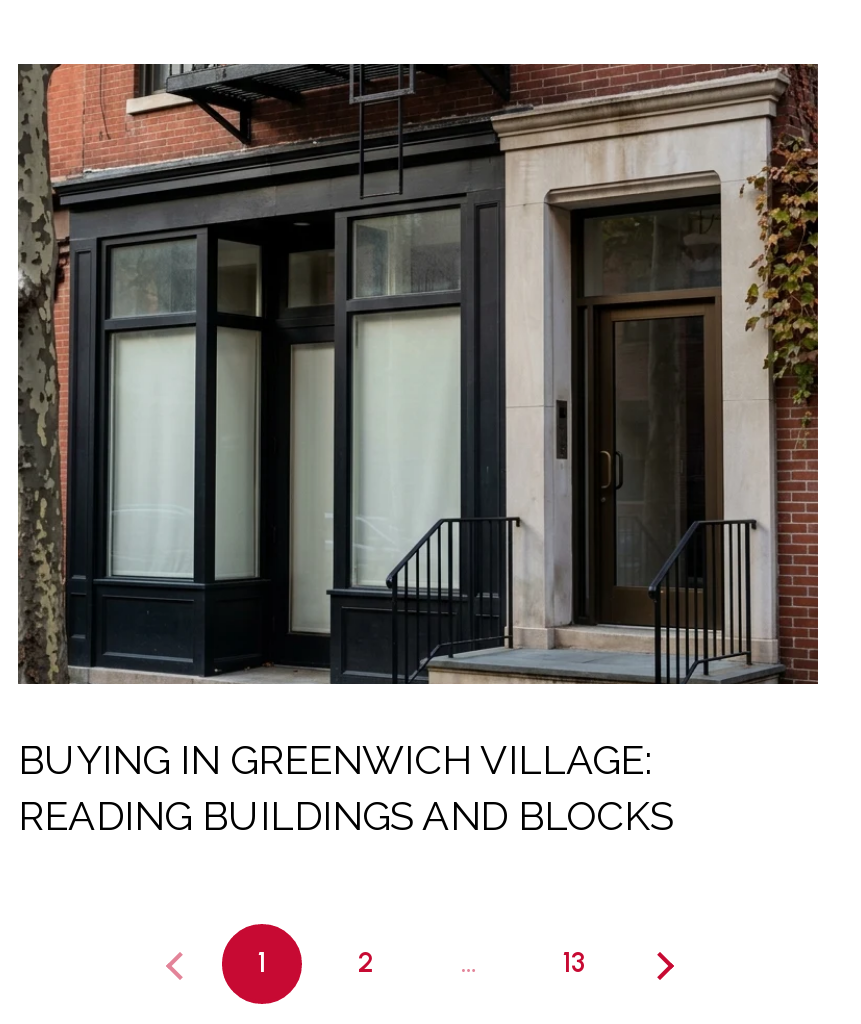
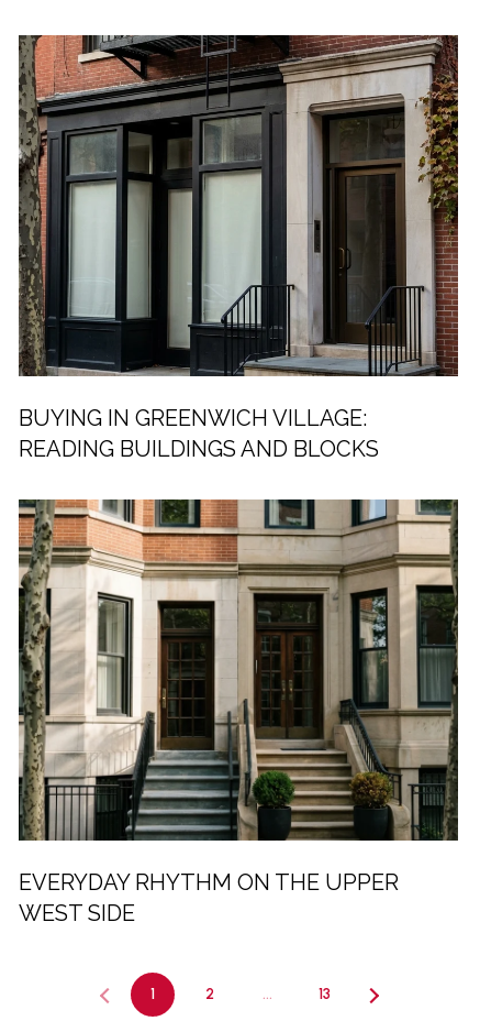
+ [image]
+ EVERYDAY RHYTHM ON THE UPPER
+ WEST SIDE
